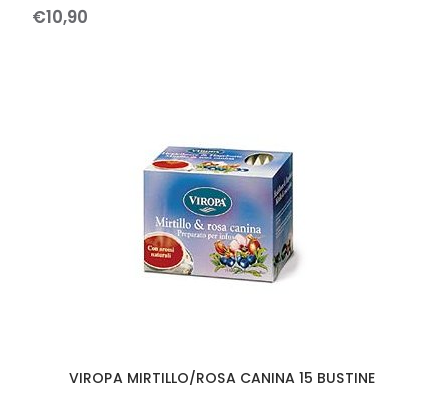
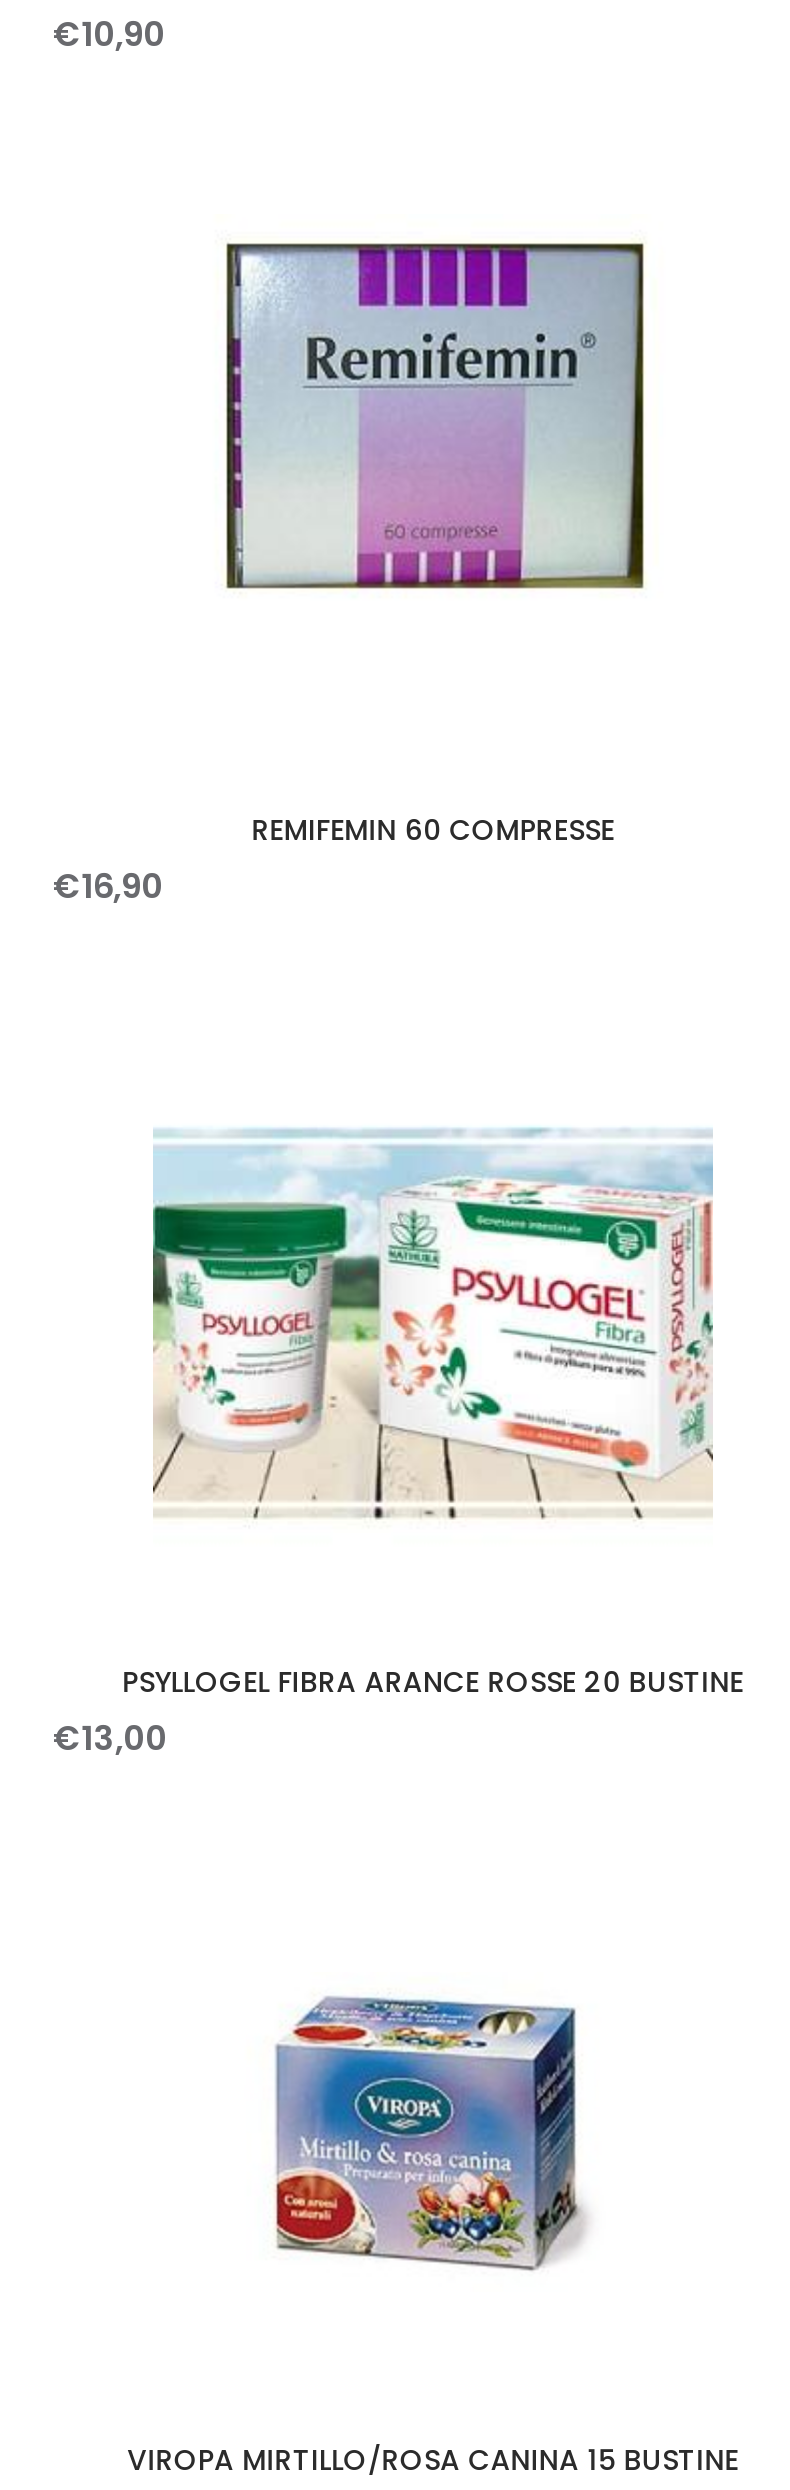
+ REMIFEMIN 60 COMPRESSE
+ €16,90

+ PSYLLOGEL FIBRA ARANCE ROSSE 20 BUSTINE
+ €13,00

+ [image]

+ [image]
